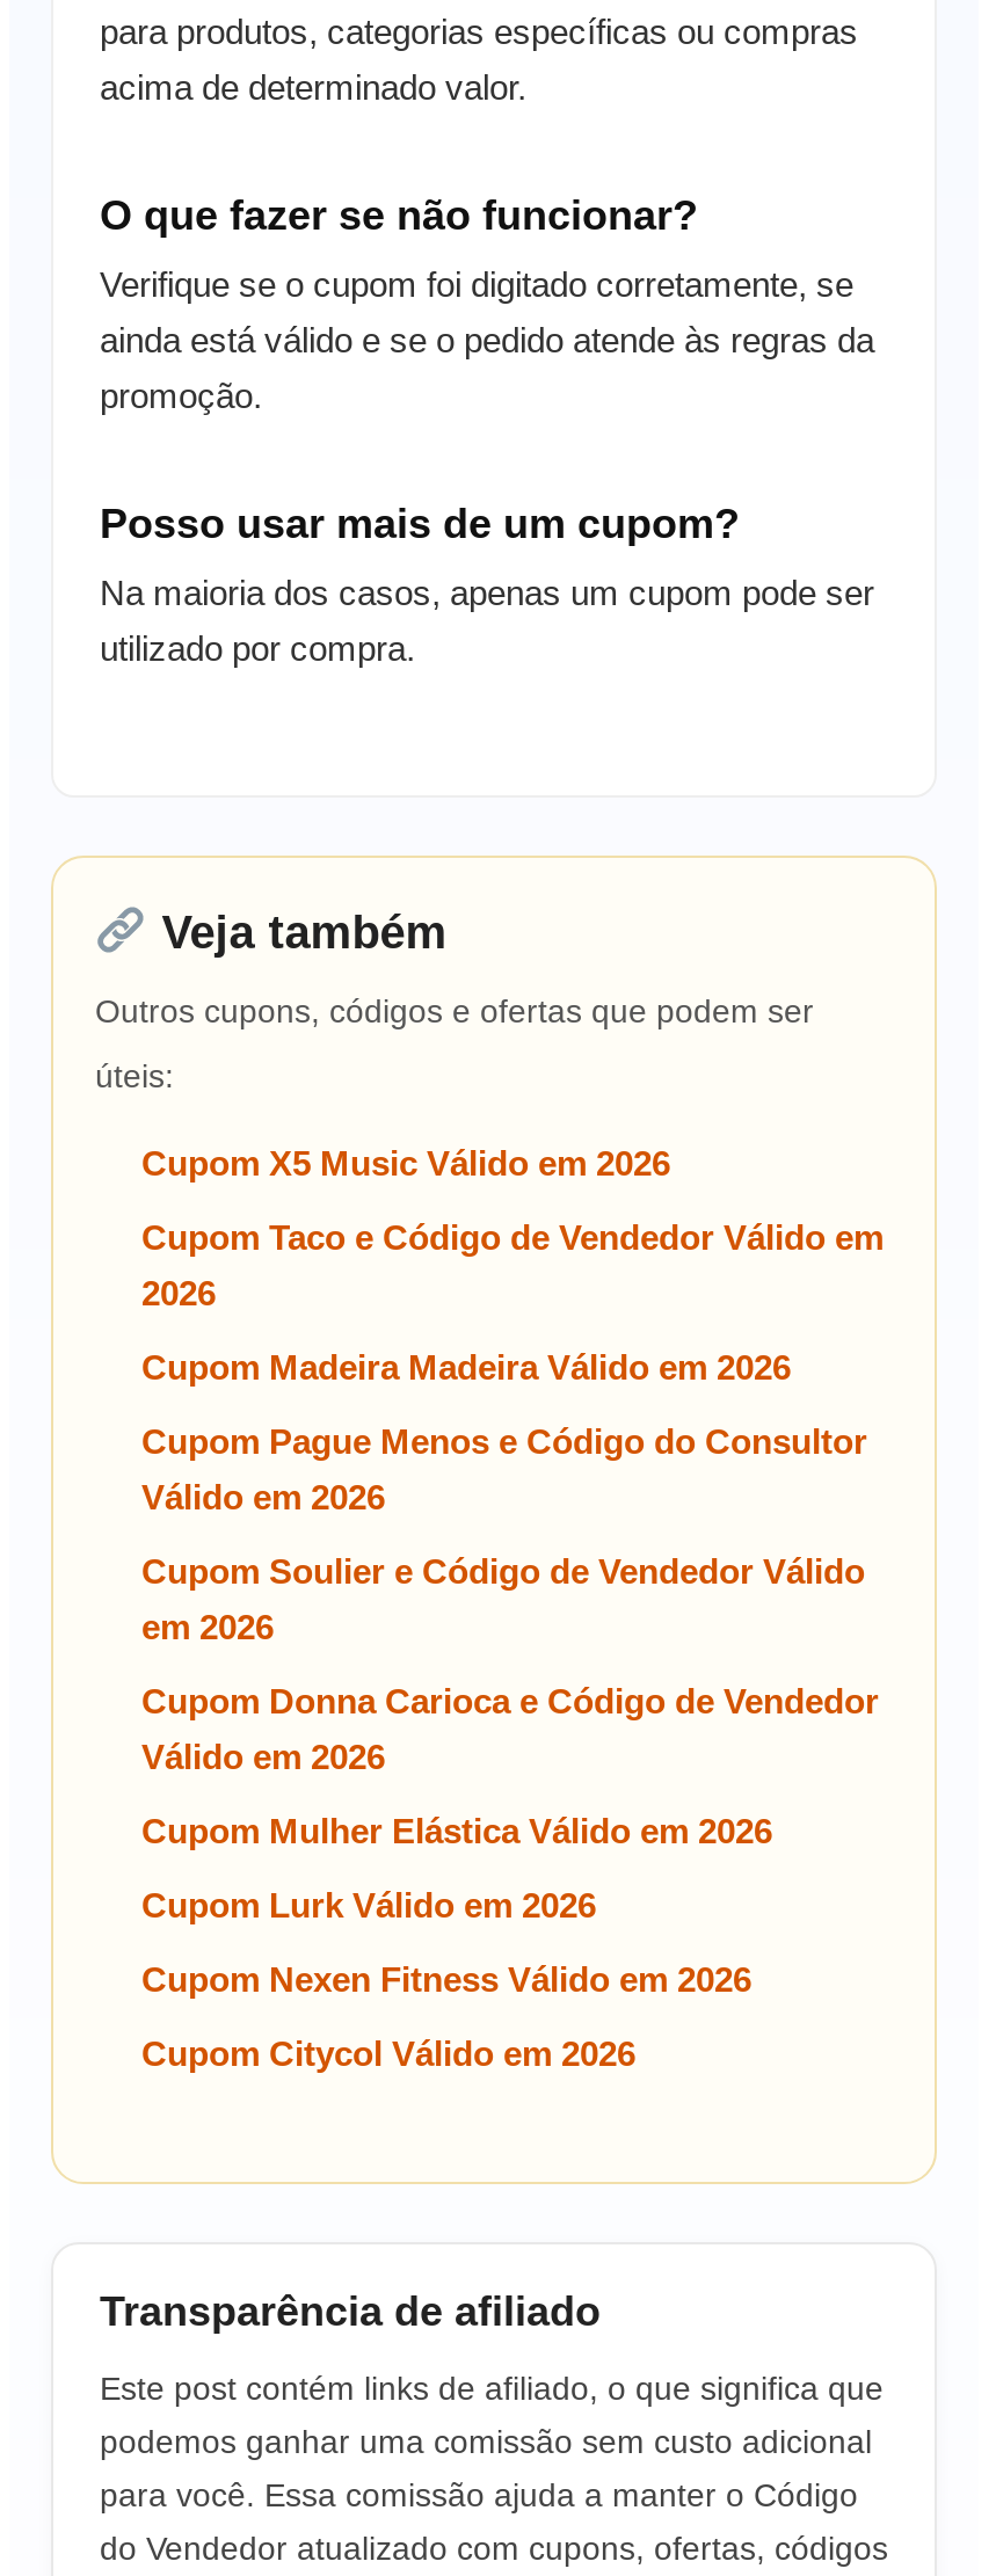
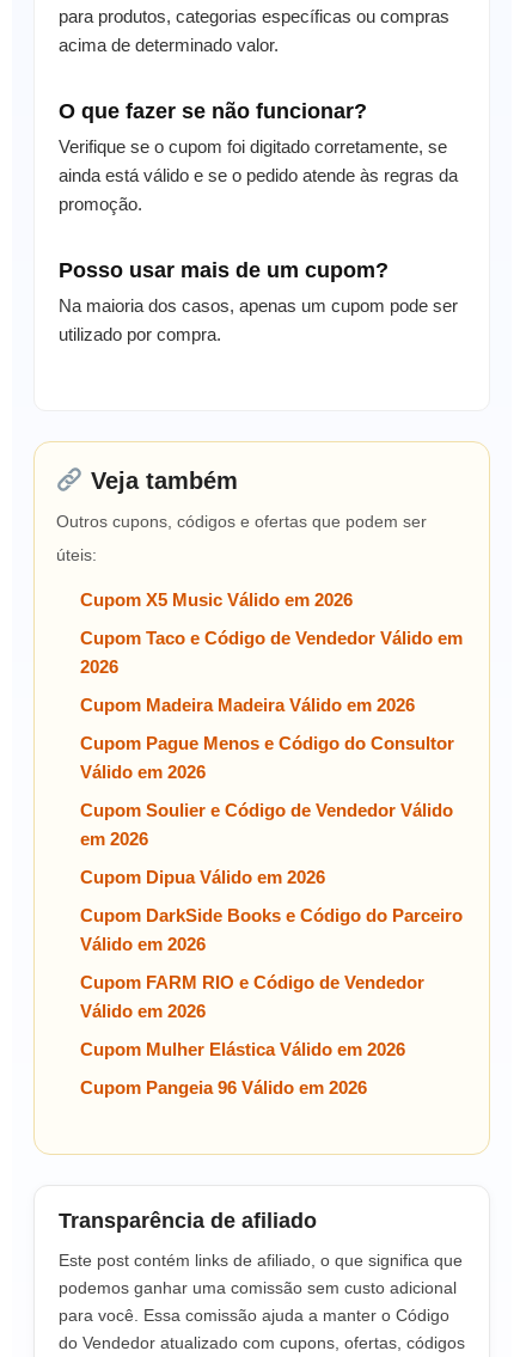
- Cupom Donna Carioca e Código de Vendedor
+ Cupom Dipua Válido em 2026
+ Cupom DarkSide Books e Código do Parceiro
+ Válido em 2026
+ Cupom FARM RIO e Código de Vendedor

moved down: Válido em 2026 | Cupom Mulher Elástica Válido em 2026

- Cupom Lurk Válido em 2026
- Cupom Nexen Fitness Válido em 2026
- Cupom Citycol Válido em 2026
+ Cupom Pangeia 96 Válido em 2026
